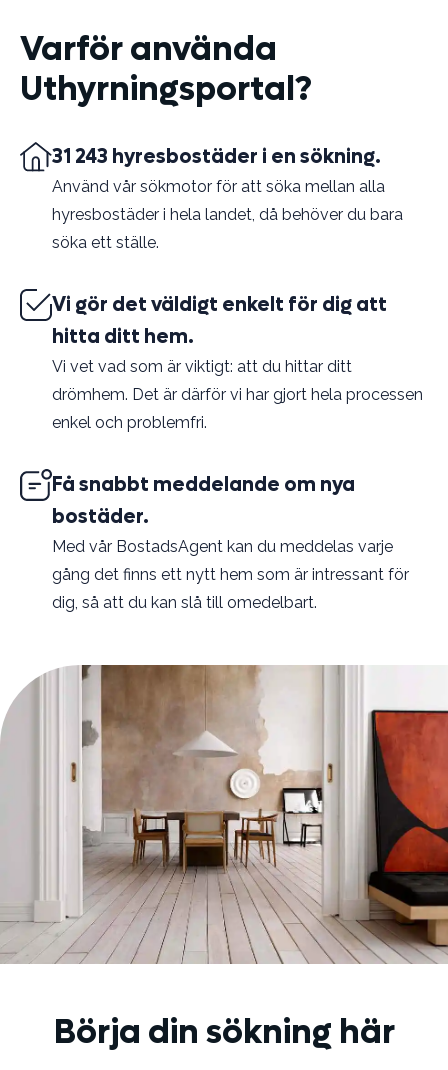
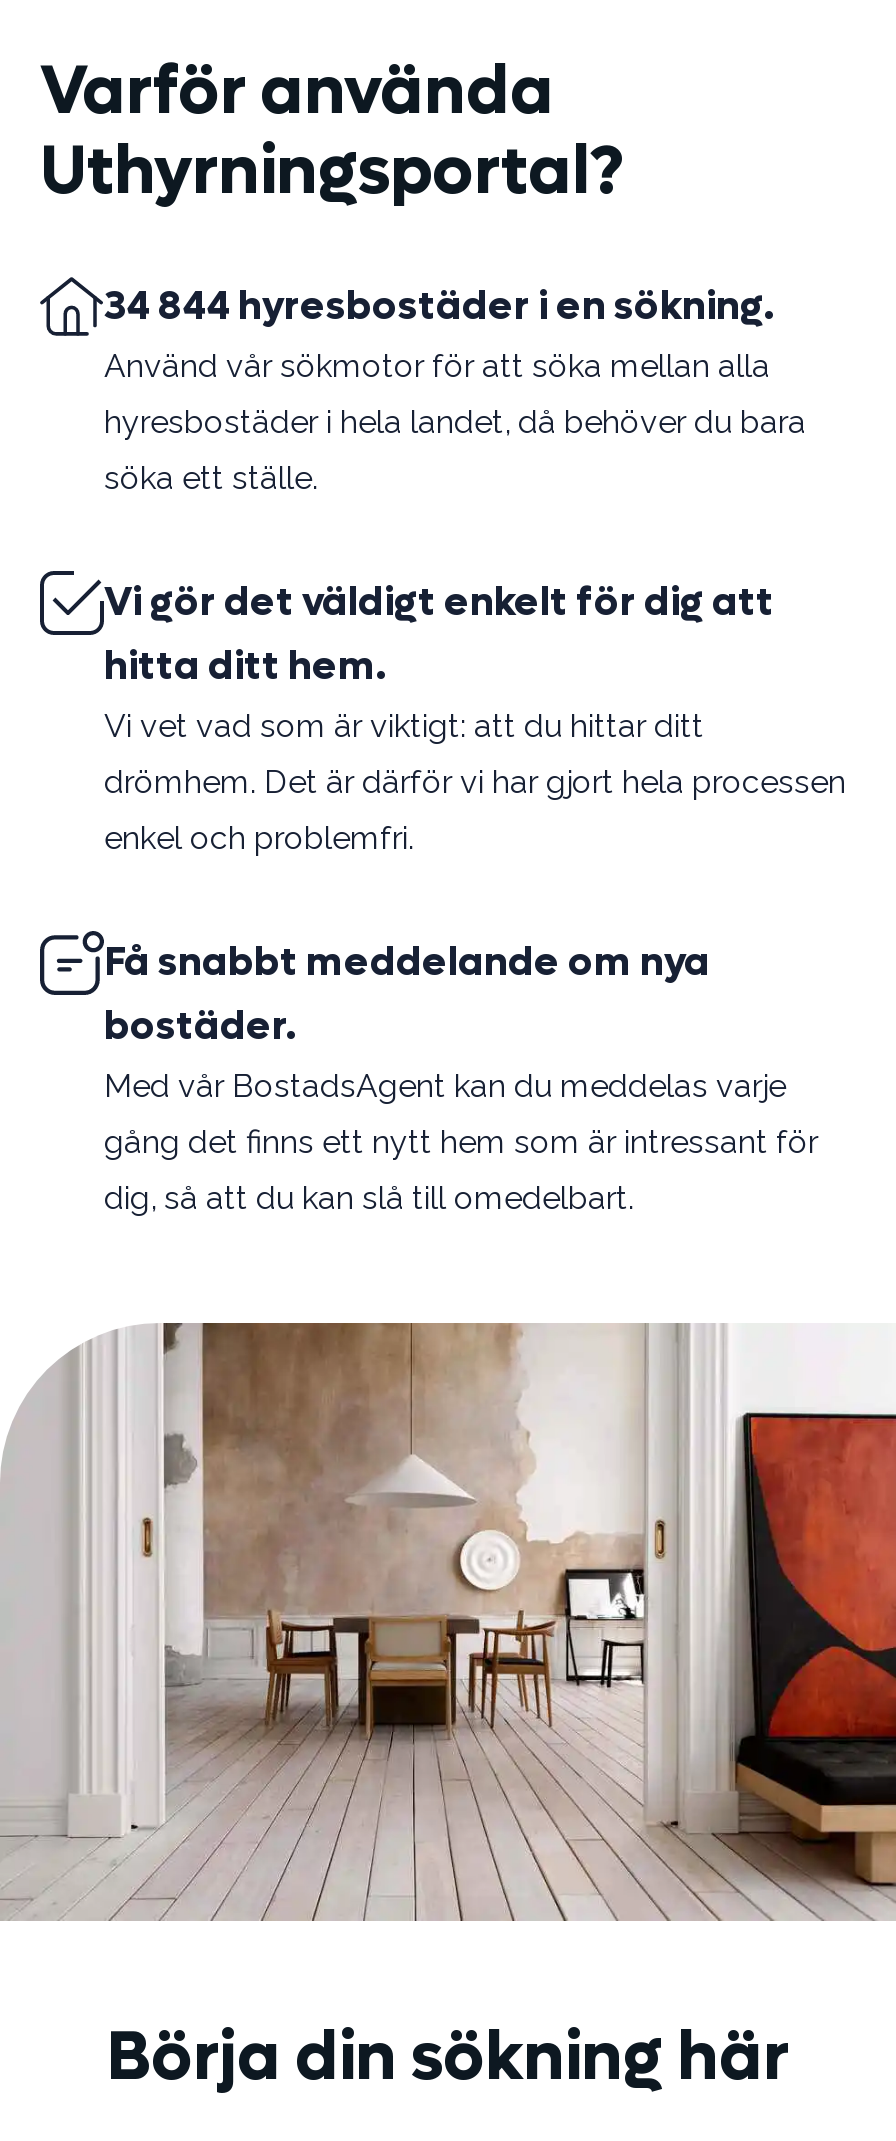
- 31 243 hyresbostäder i en sökning.
+ 34 844 hyresbostäder i en sökning.
